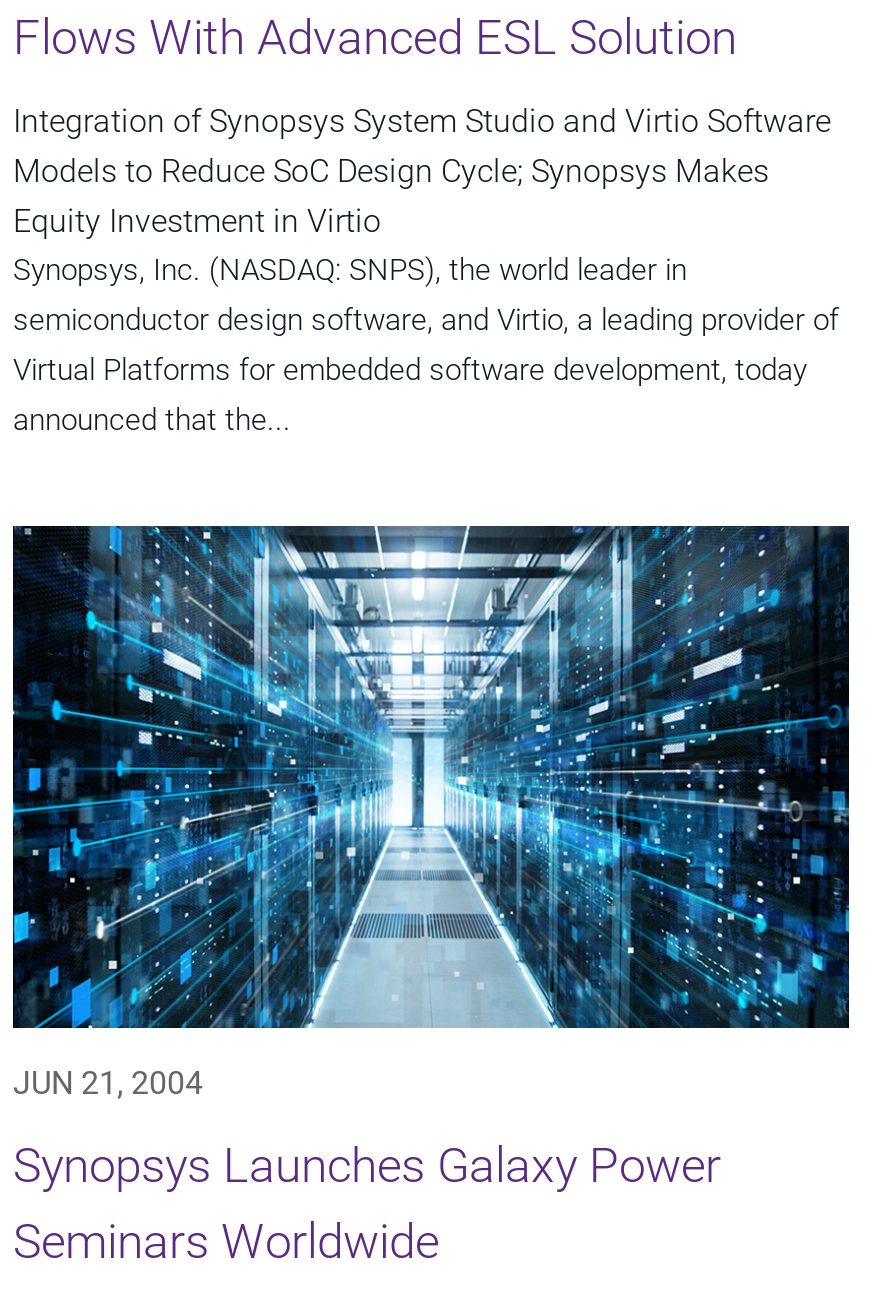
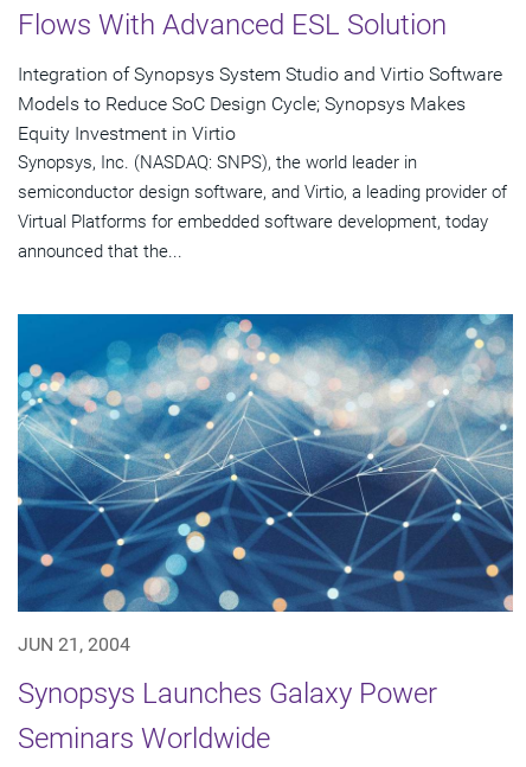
- [image]
+ [image]
